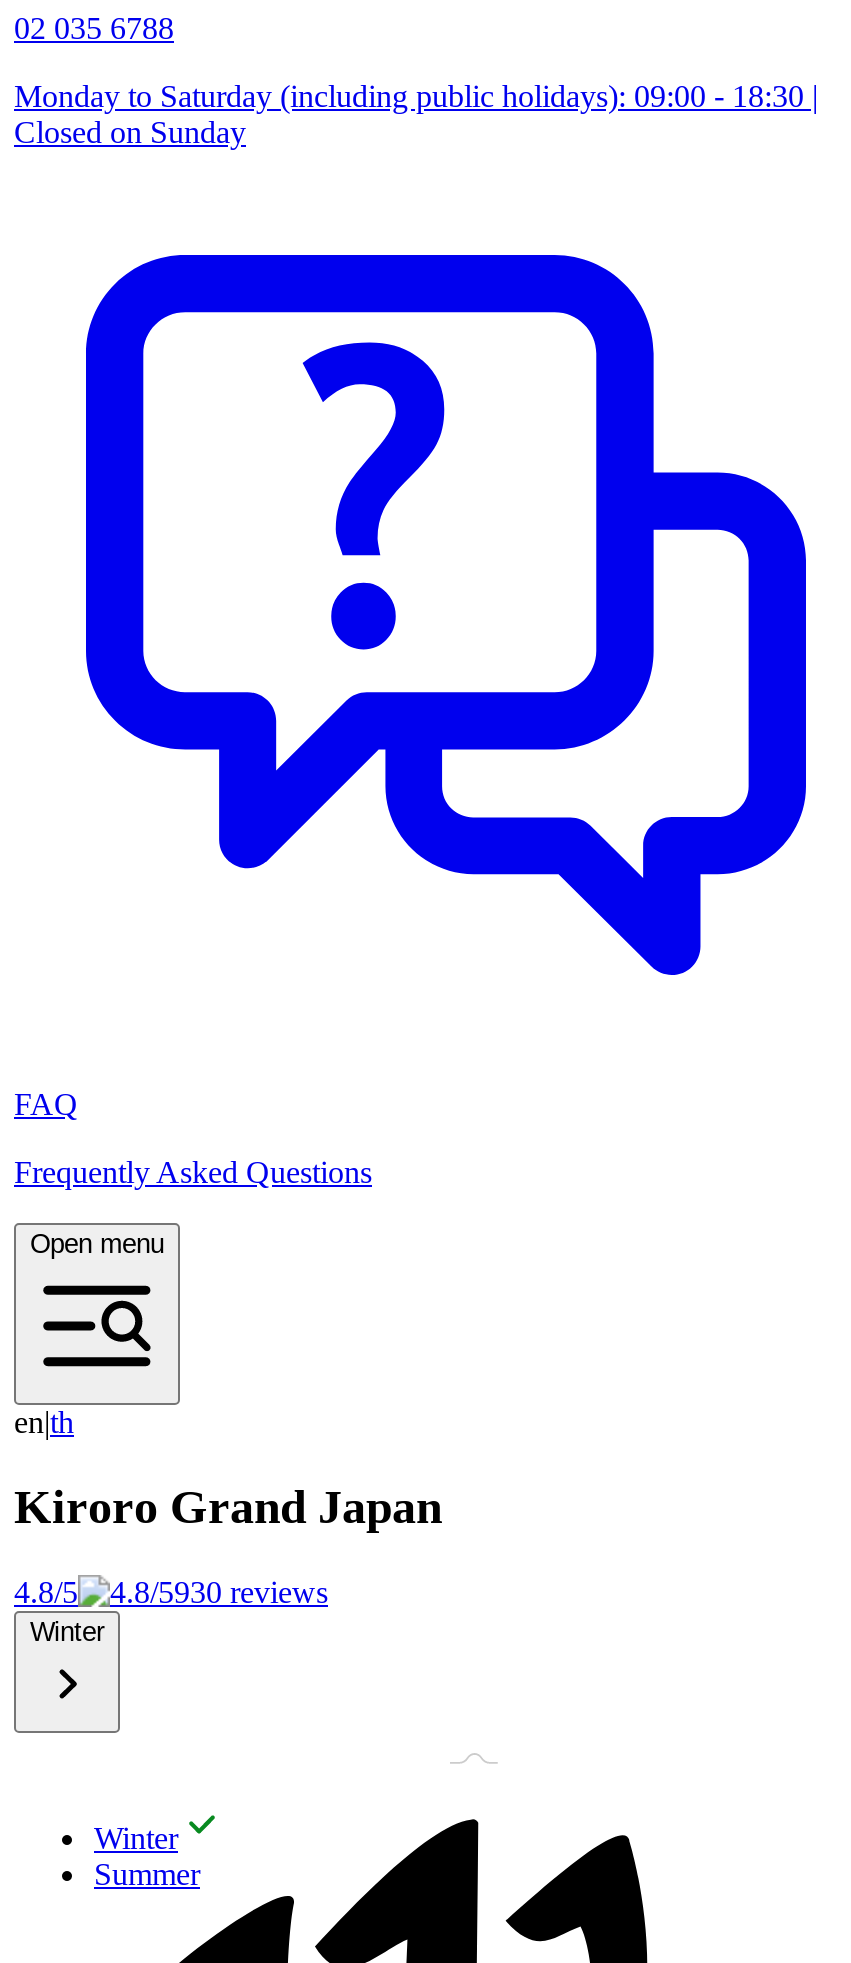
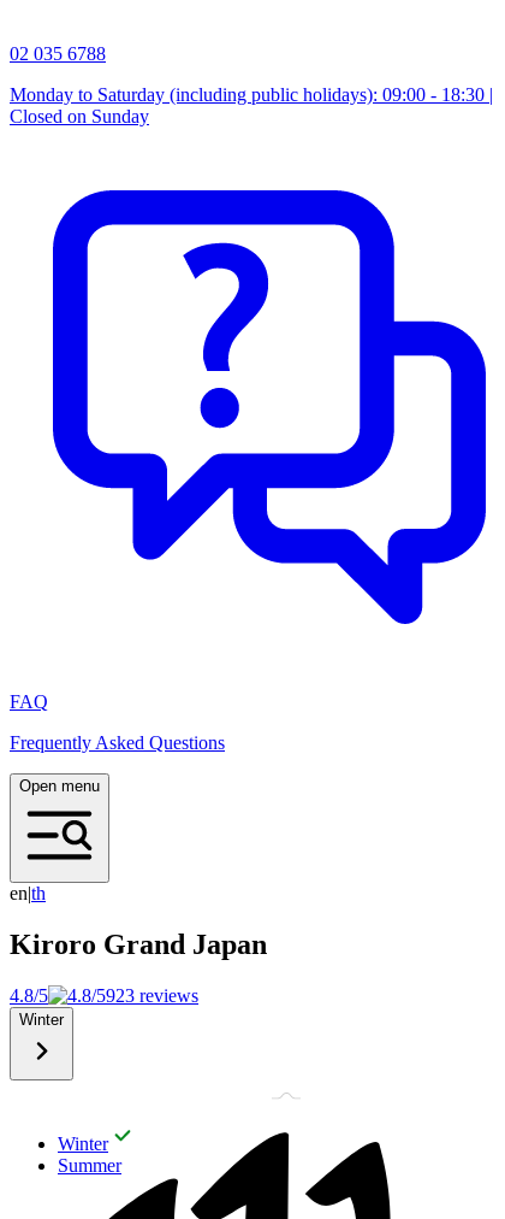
- 930 reviews
+ 923 reviews
